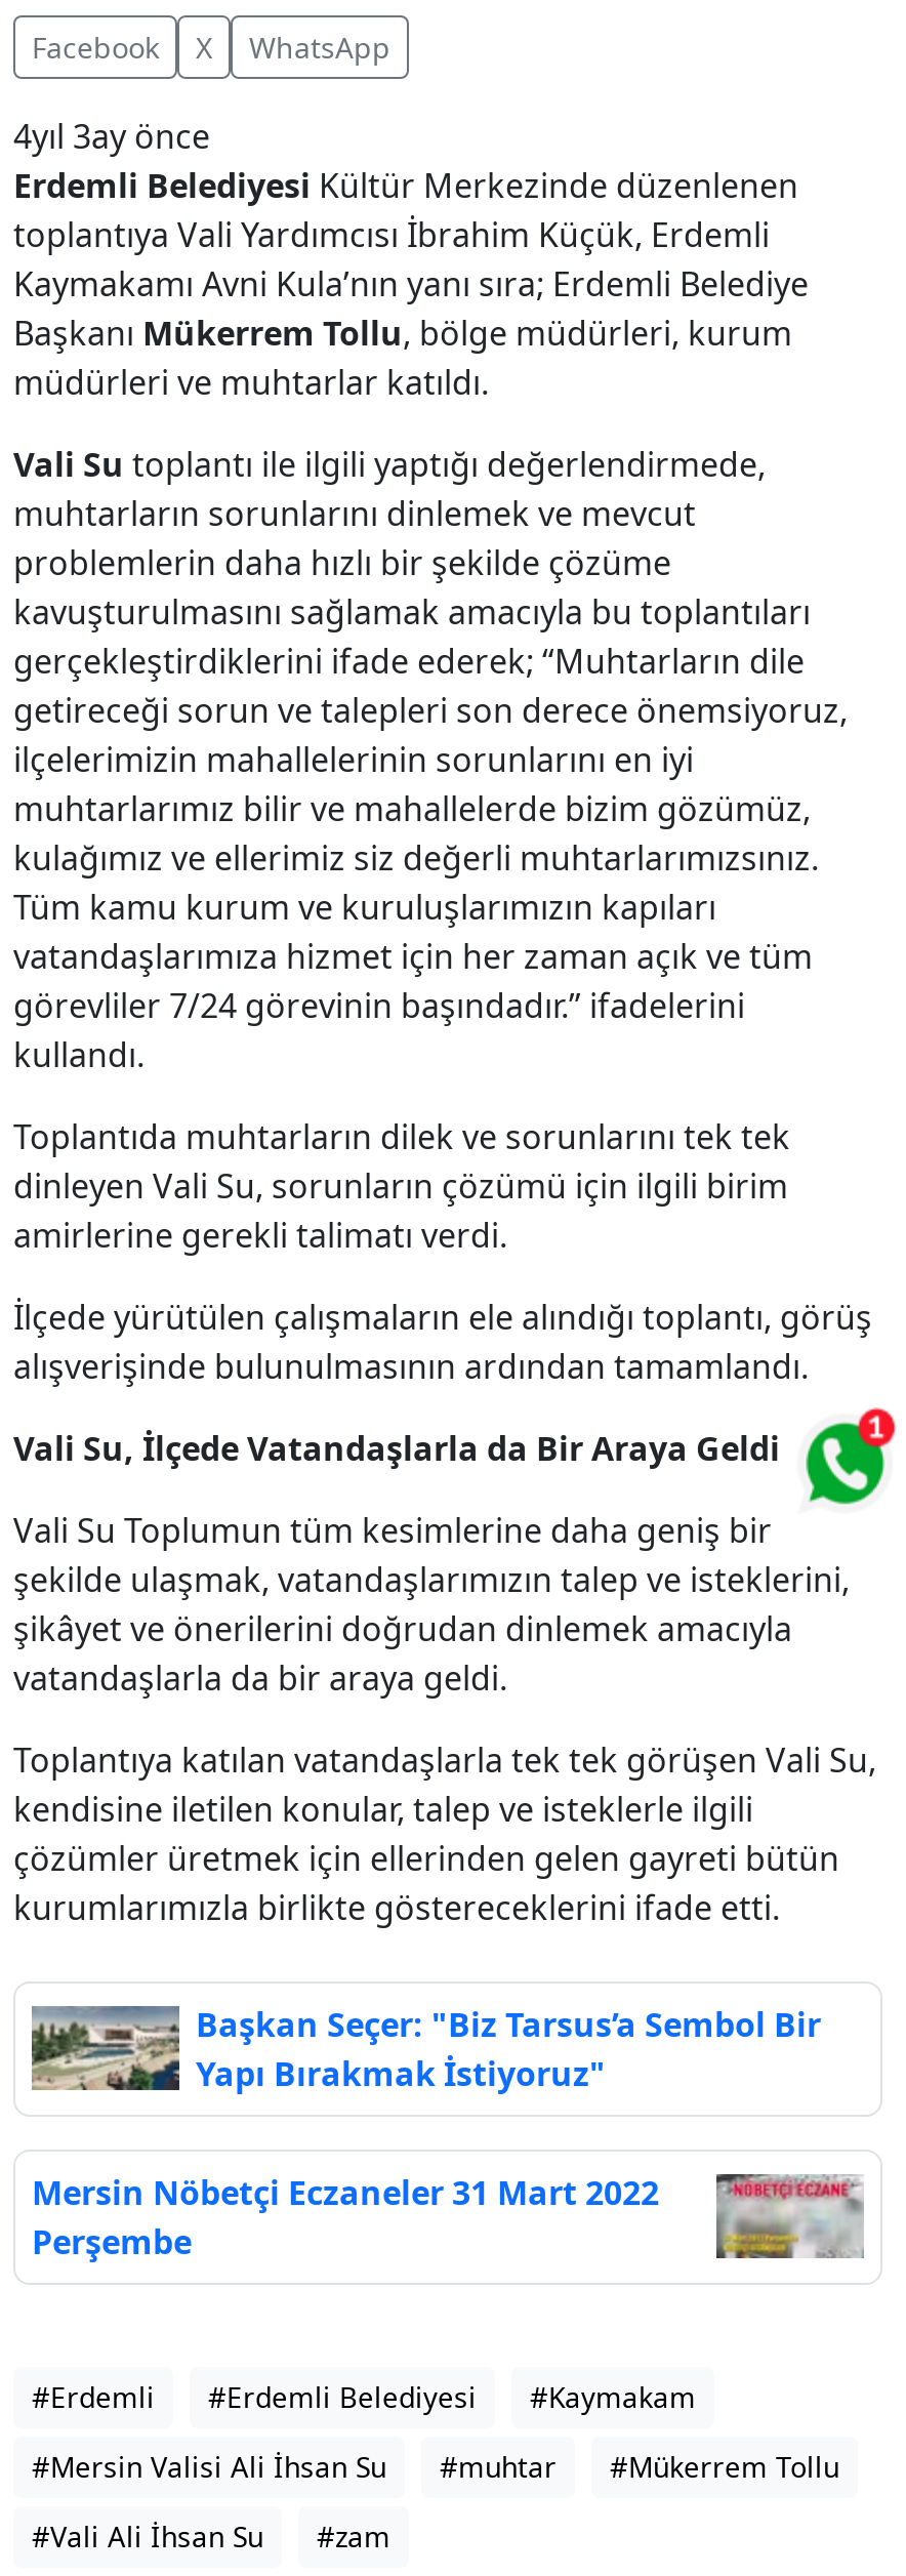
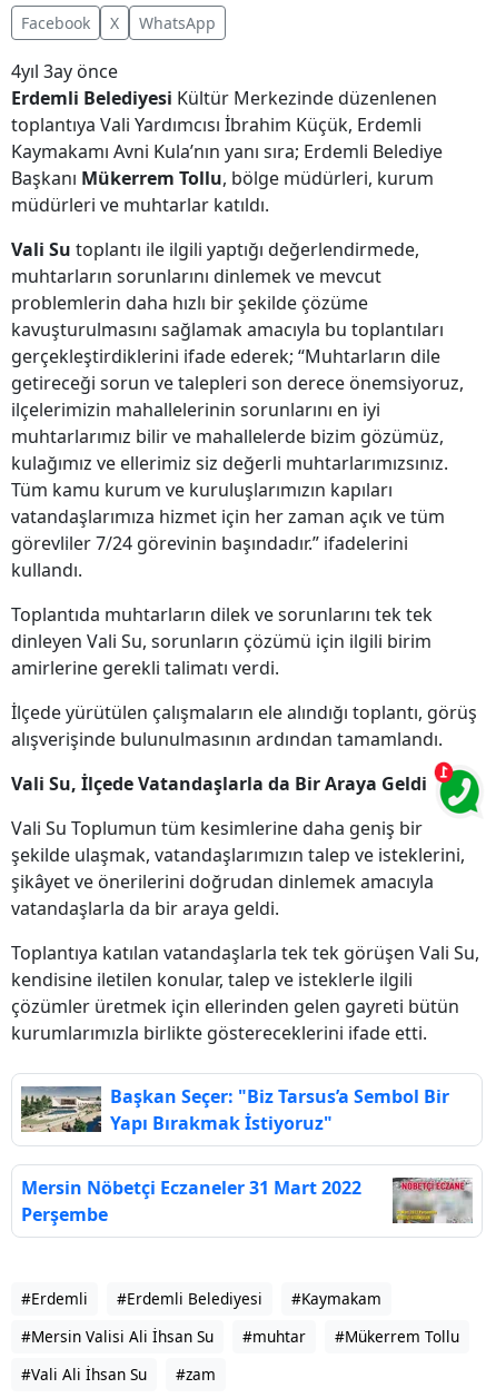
- [image]
+ [image]
